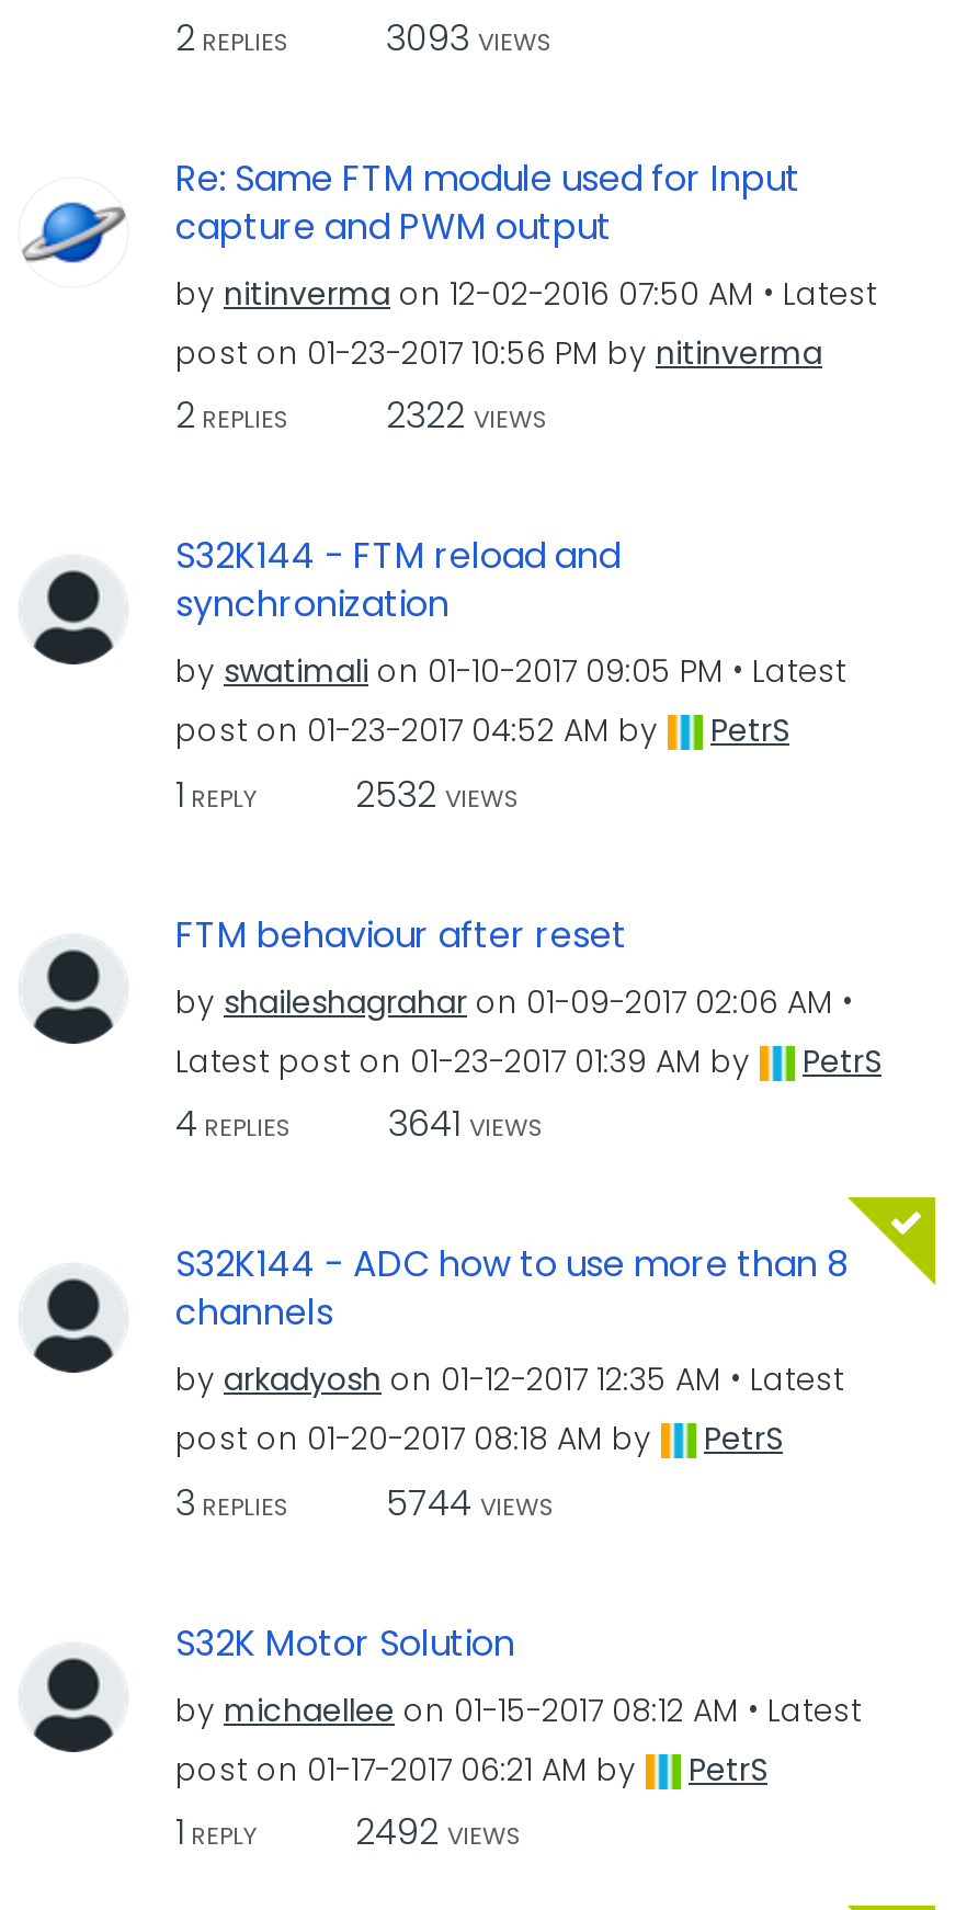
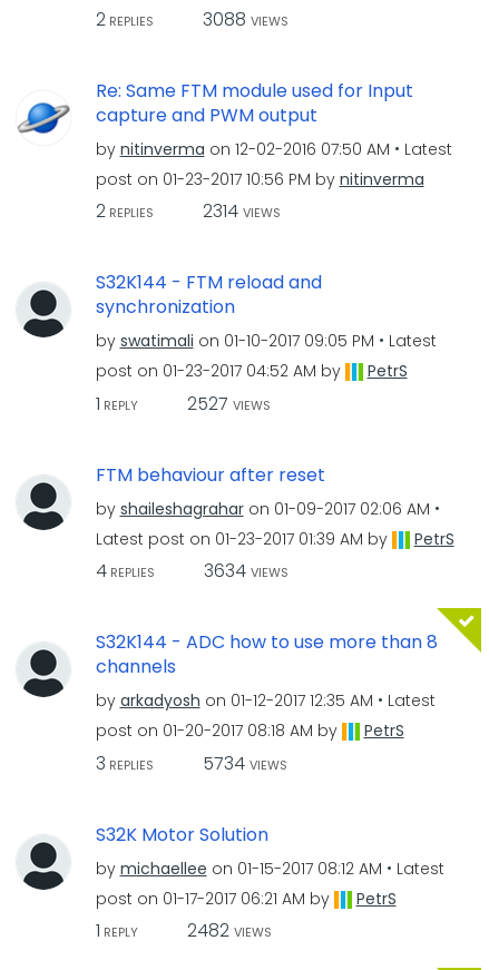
- 2 REPLIES 3093 VIEWS
+ 2 REPLIES 3088 VIEWS

- 2 REPLIES 2322 VIEWS
+ 2 REPLIES 2314 VIEWS

- 1 REPLY 2532 VIEWS
+ 1 REPLY 2527 VIEWS

- 4 REPLIES 3641 VIEWS
+ 4 REPLIES 3634 VIEWS

- 3 REPLIES 5744 VIEWS
+ 3 REPLIES 5734 VIEWS

- 1 REPLY 2492 VIEWS
+ 1 REPLY 2482 VIEWS
